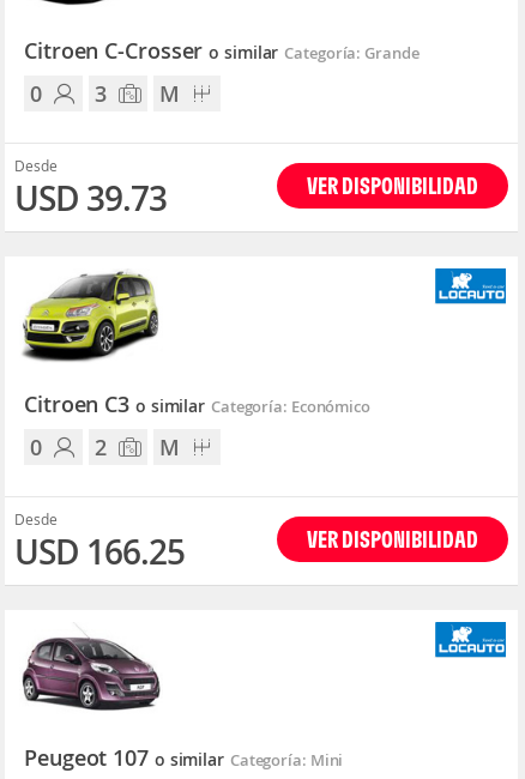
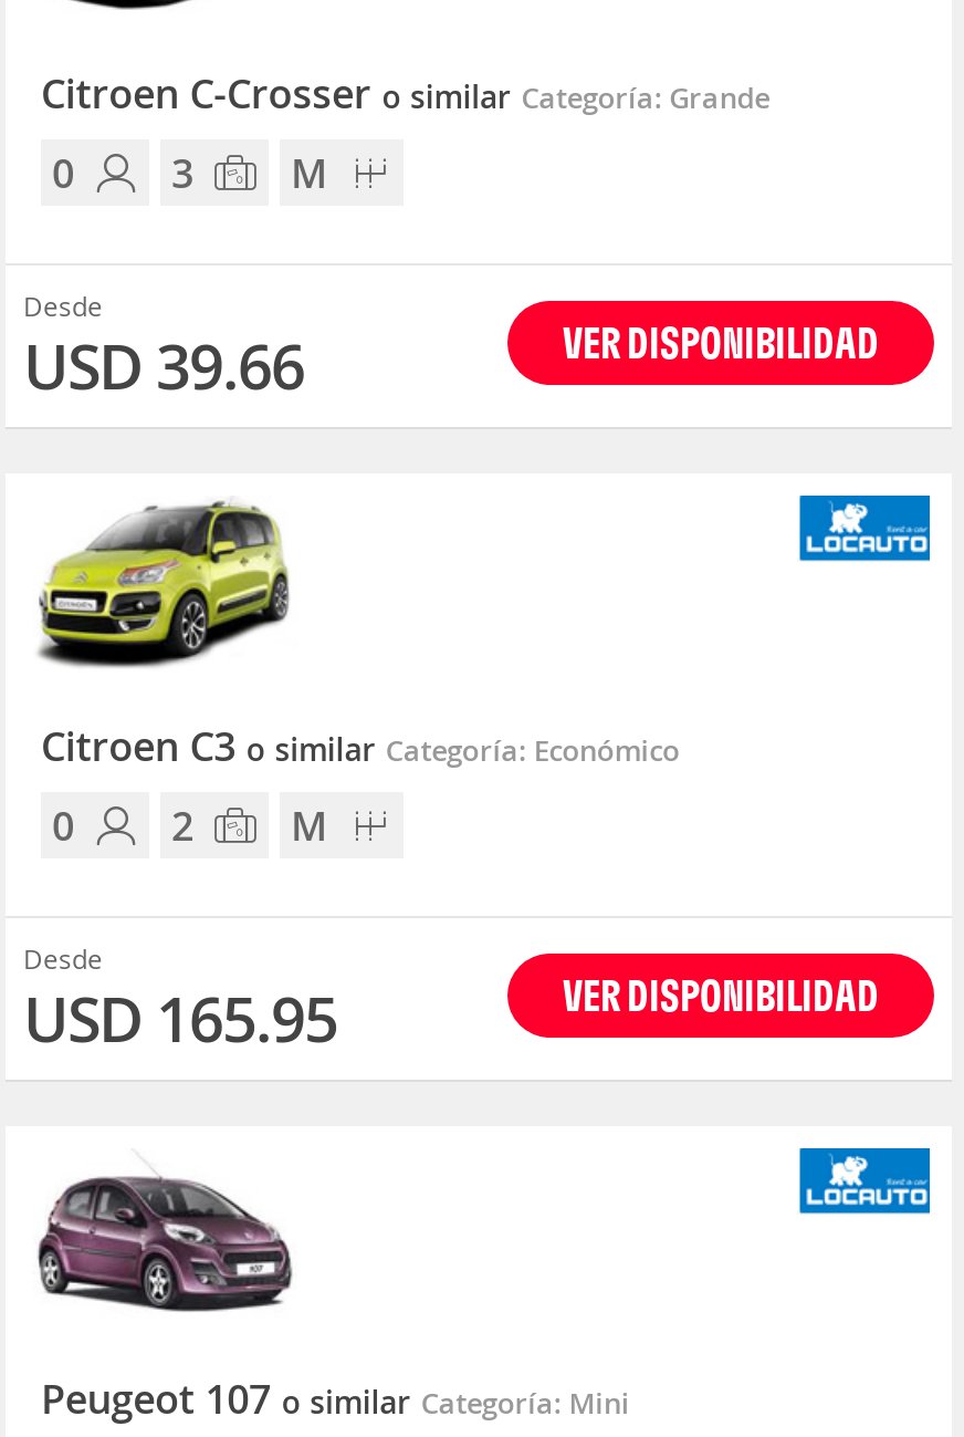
- USD 39.73
+ USD 39.66

- USD 166.25
+ USD 165.95
